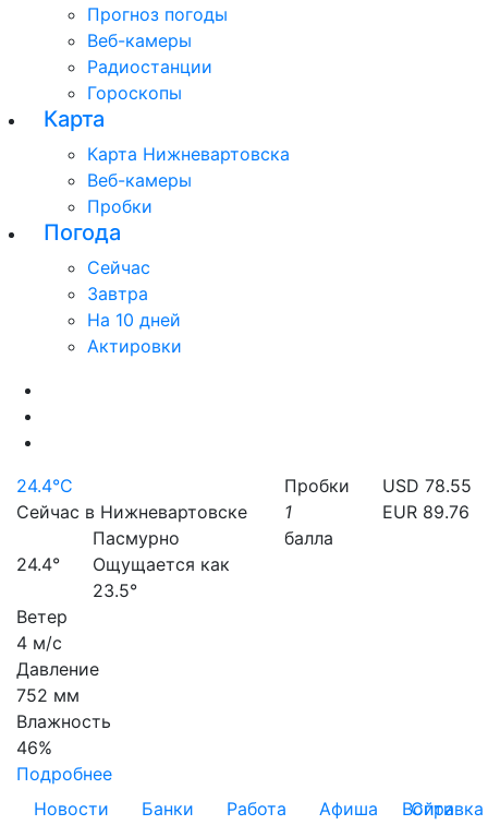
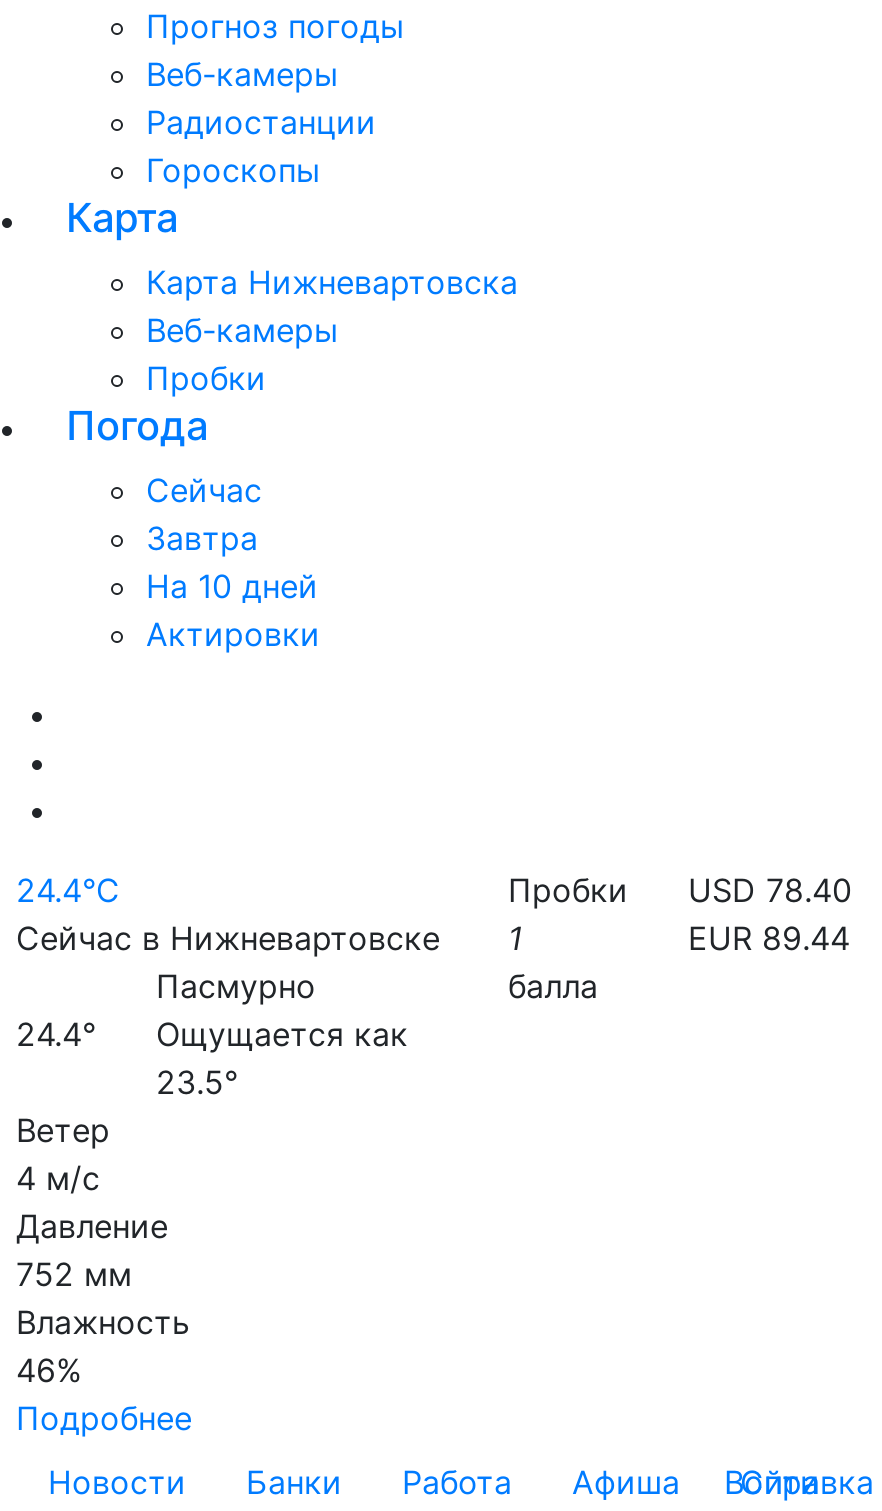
- Пробки USD 78.55
+ Пробки USD 78.40

- EUR 89.76
+ EUR 89.44
